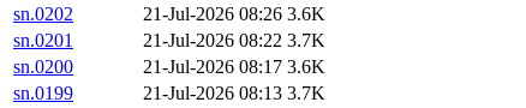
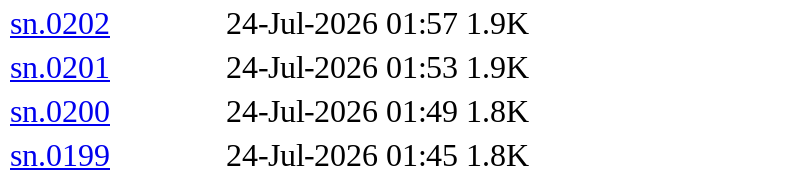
- 21-Jul-2026 08:26 3.6K
+ 24-Jul-2026 01:57 1.9K

- 21-Jul-2026 08:22 3.7K
+ 24-Jul-2026 01:53 1.9K

- 21-Jul-2026 08:17 3.6K
+ 24-Jul-2026 01:49 1.8K

- 21-Jul-2026 08:13 3.7K
+ 24-Jul-2026 01:45 1.8K
